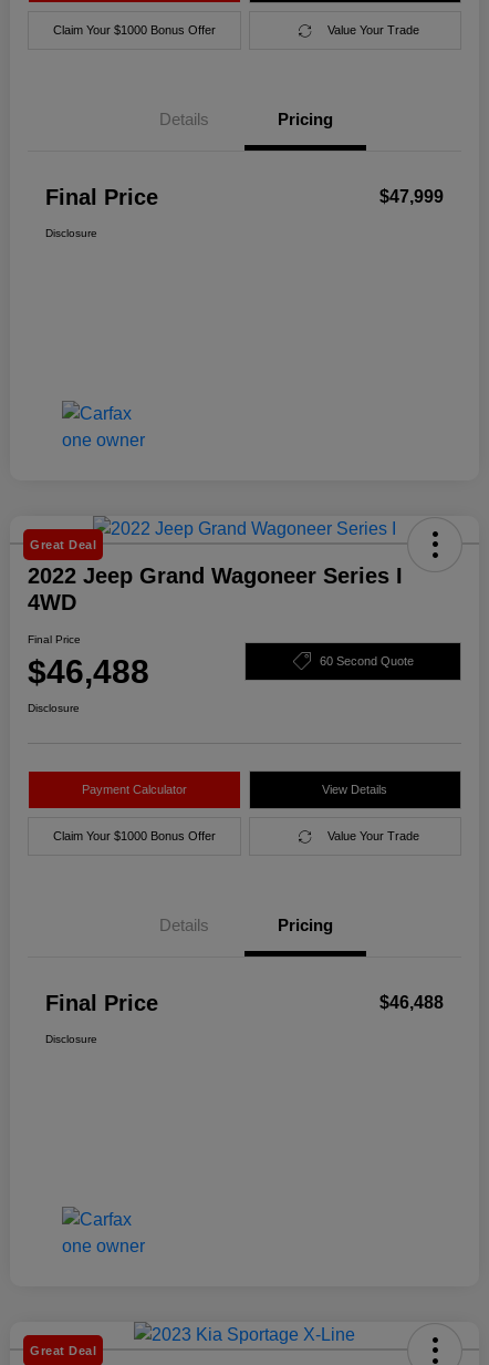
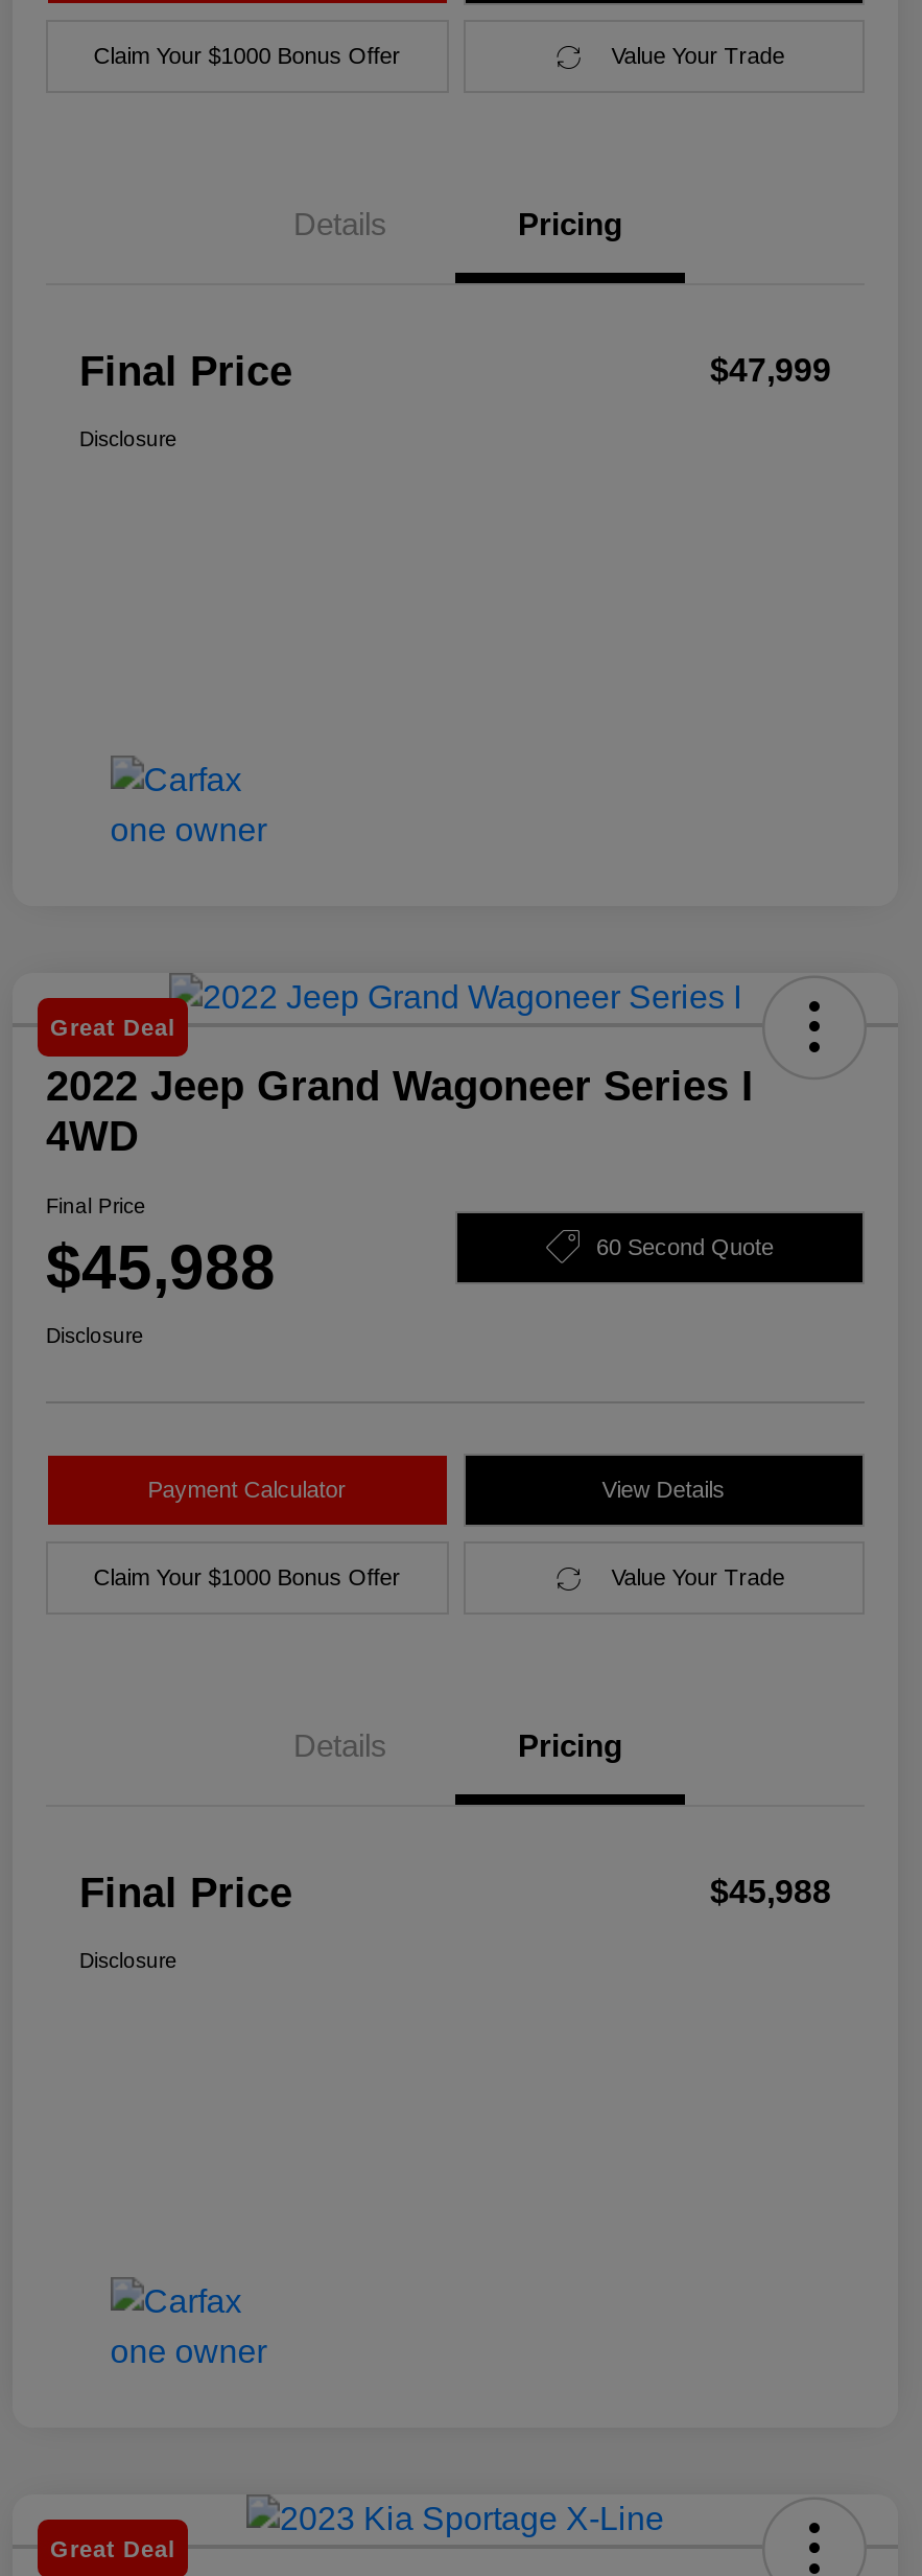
- $46,488
+ $45,988

- $46,488
+ $45,988
